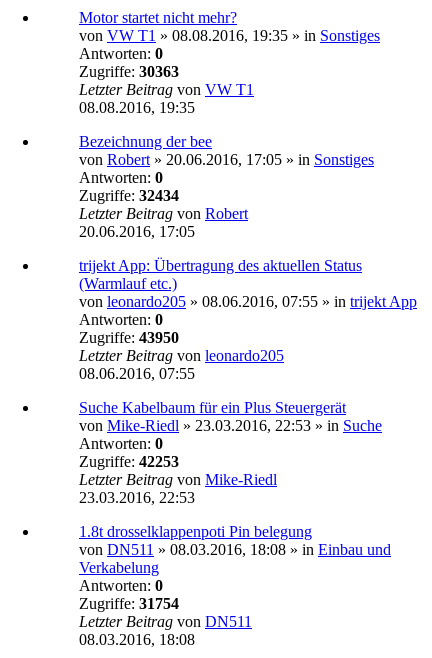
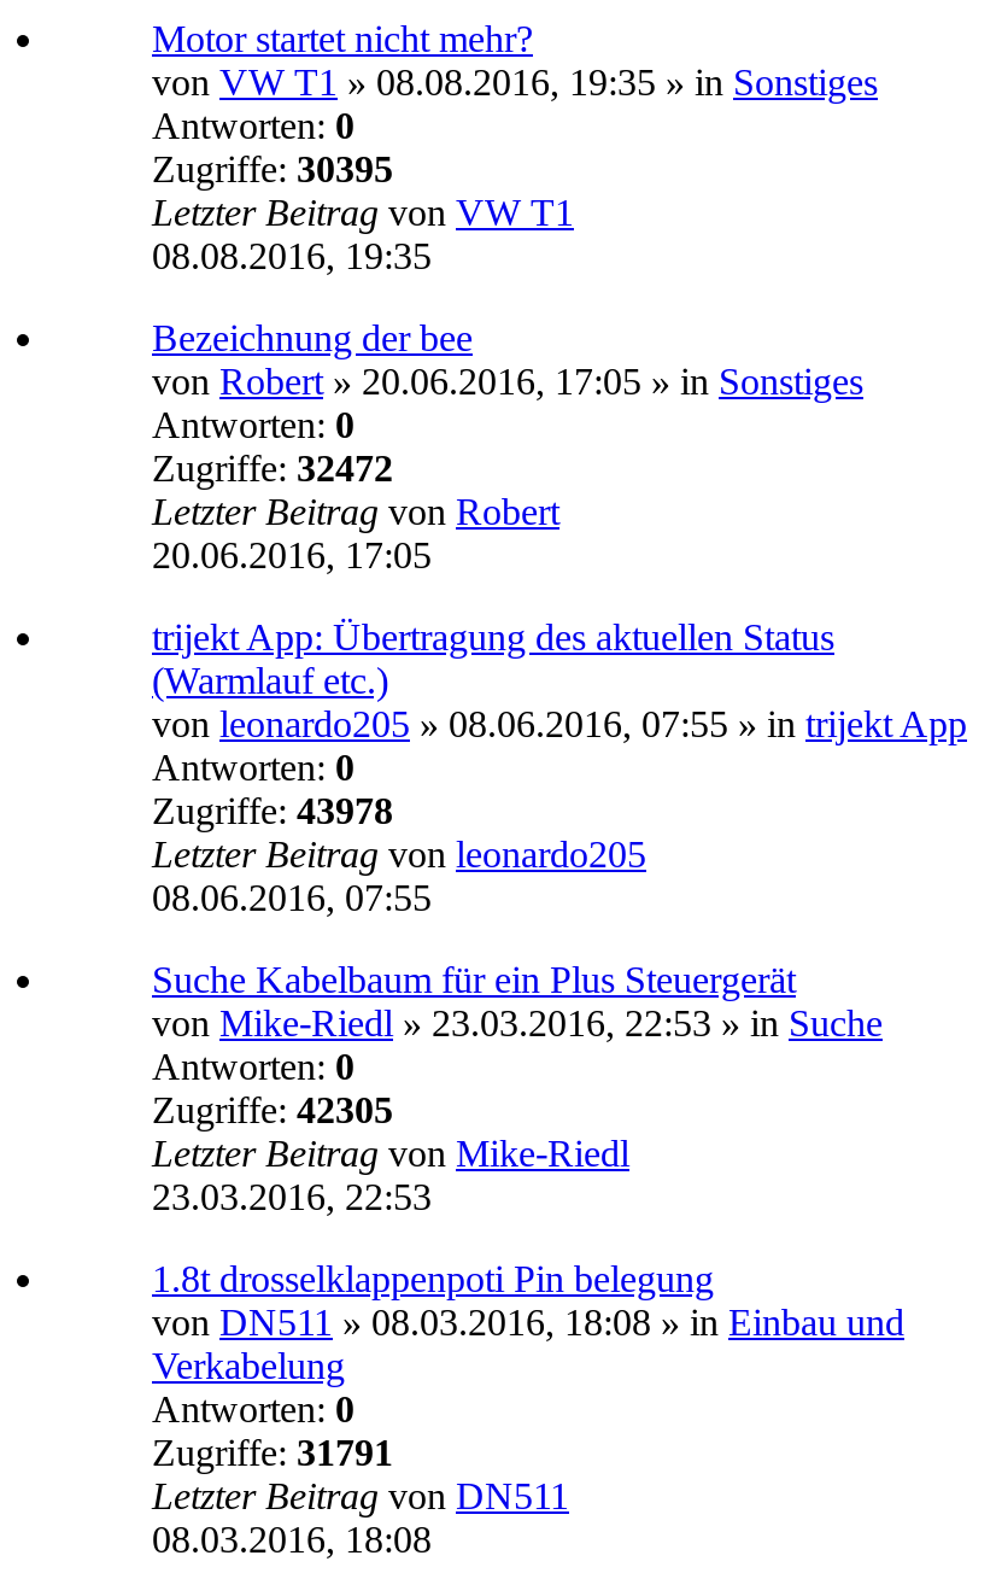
- Zugriffe: 30363
+ Zugriffe: 30395

- Zugriffe: 32434
+ Zugriffe: 32472

- Zugriffe: 43950
+ Zugriffe: 43978

- Zugriffe: 42253
+ Zugriffe: 42305

- Zugriffe: 31754
+ Zugriffe: 31791
